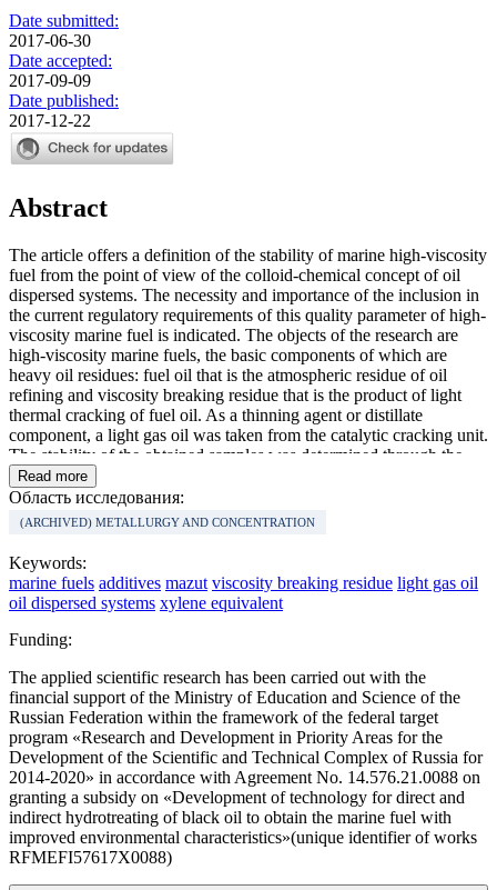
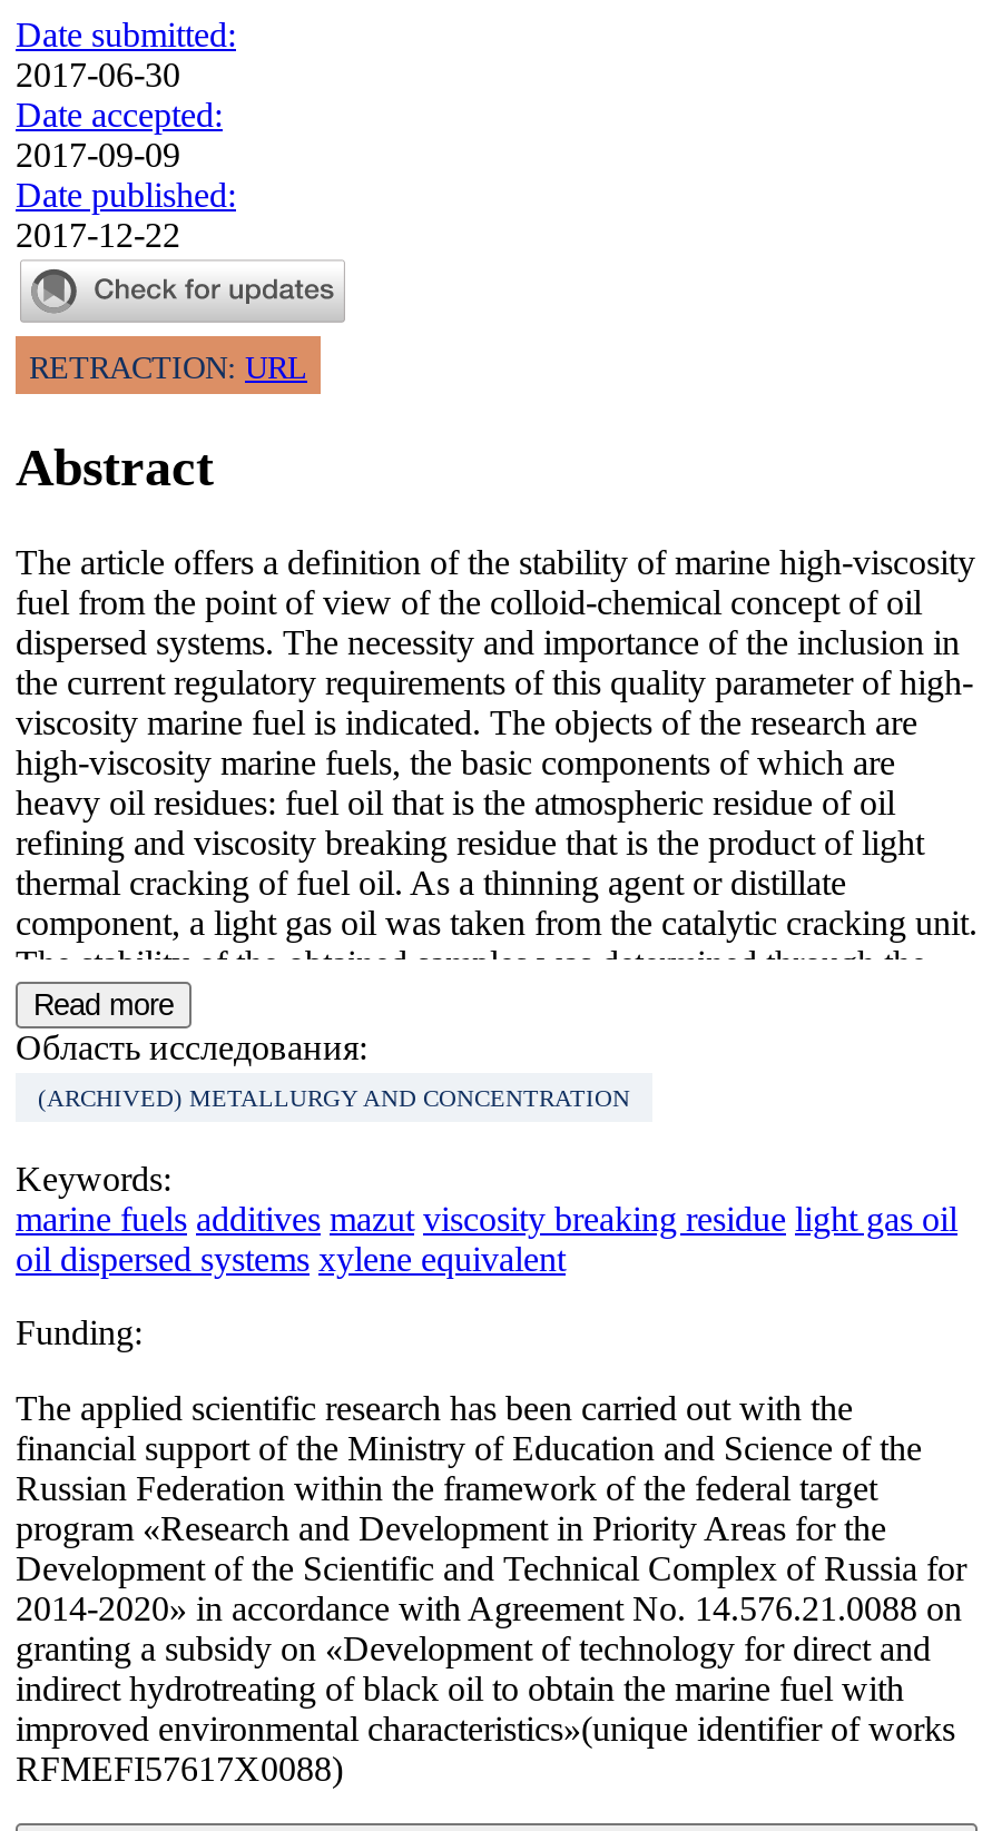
+ RETRACTION: URL
